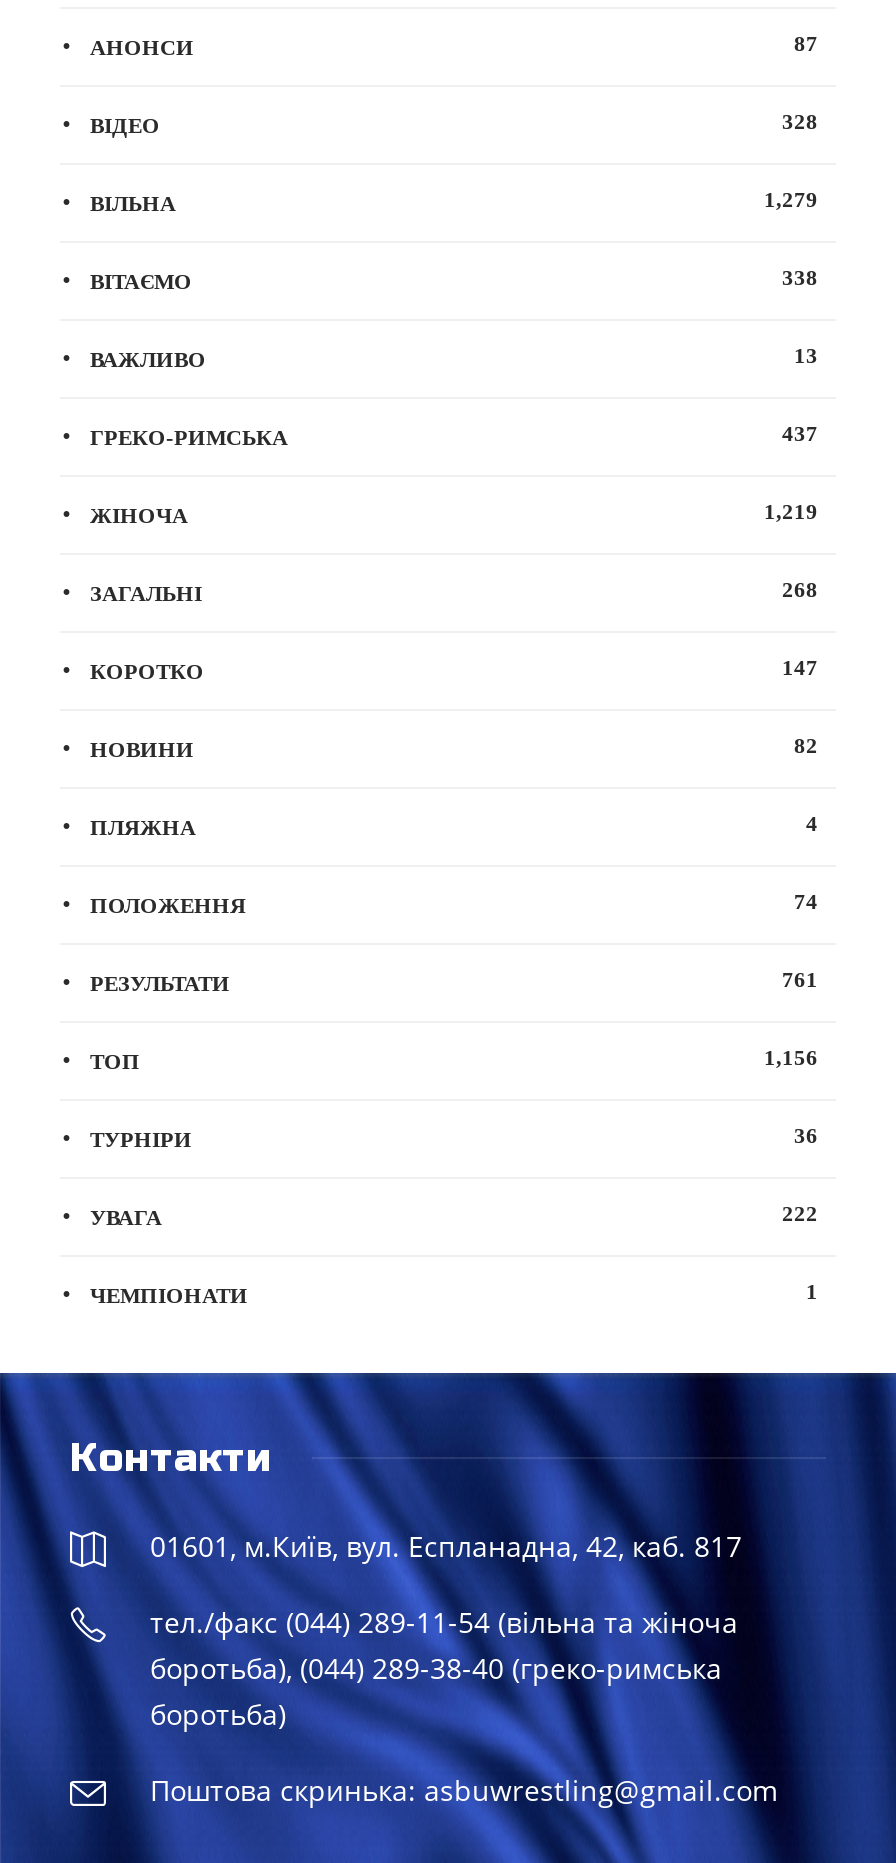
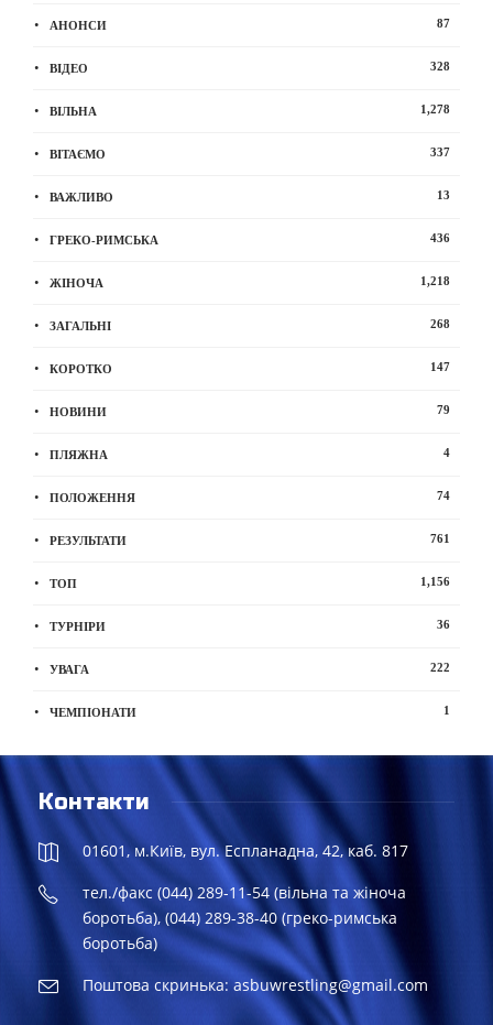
- 1,279
+ 1,278

- 338
+ 337

- 437
+ 436

- 1,219
+ 1,218

- 82
+ 79
